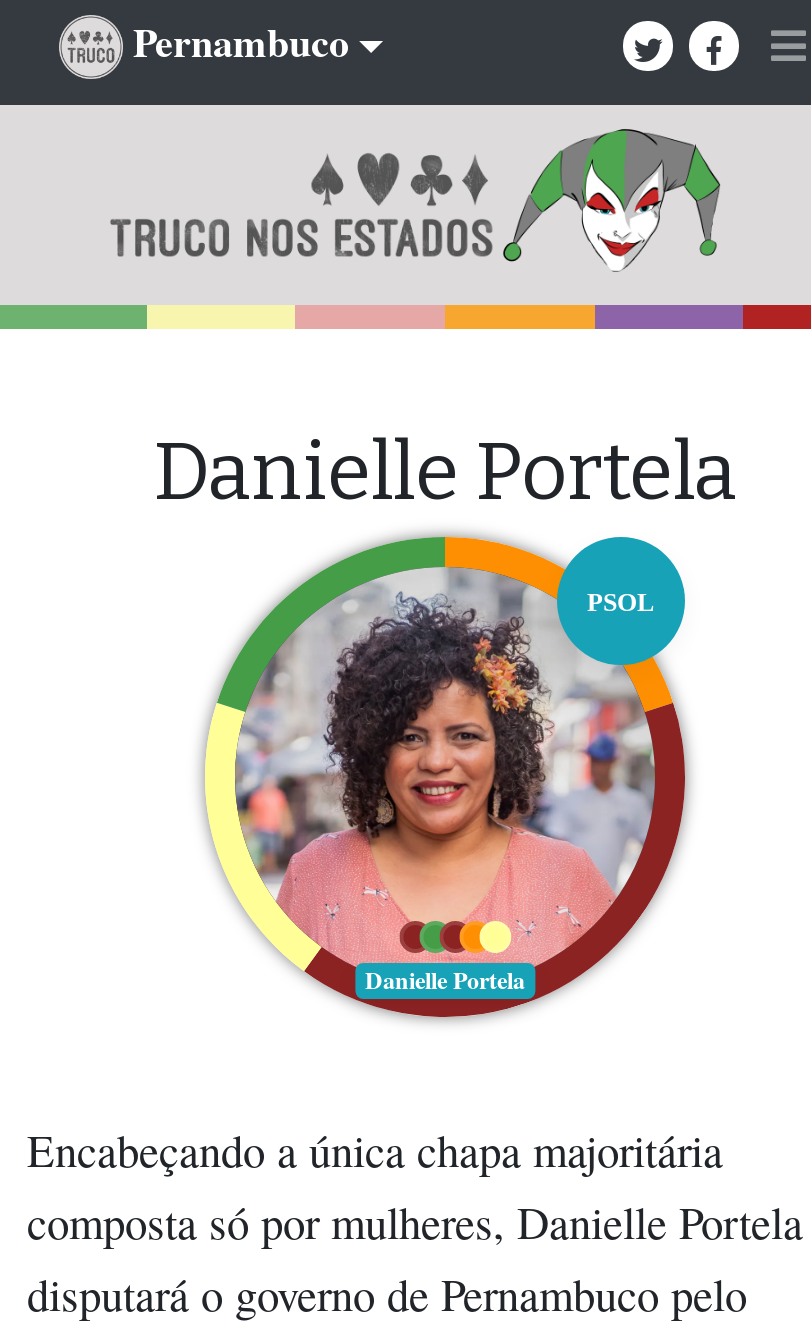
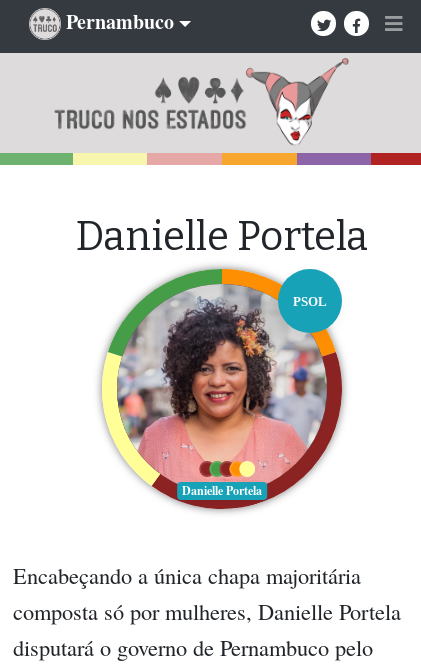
- [image]
+ [image]
